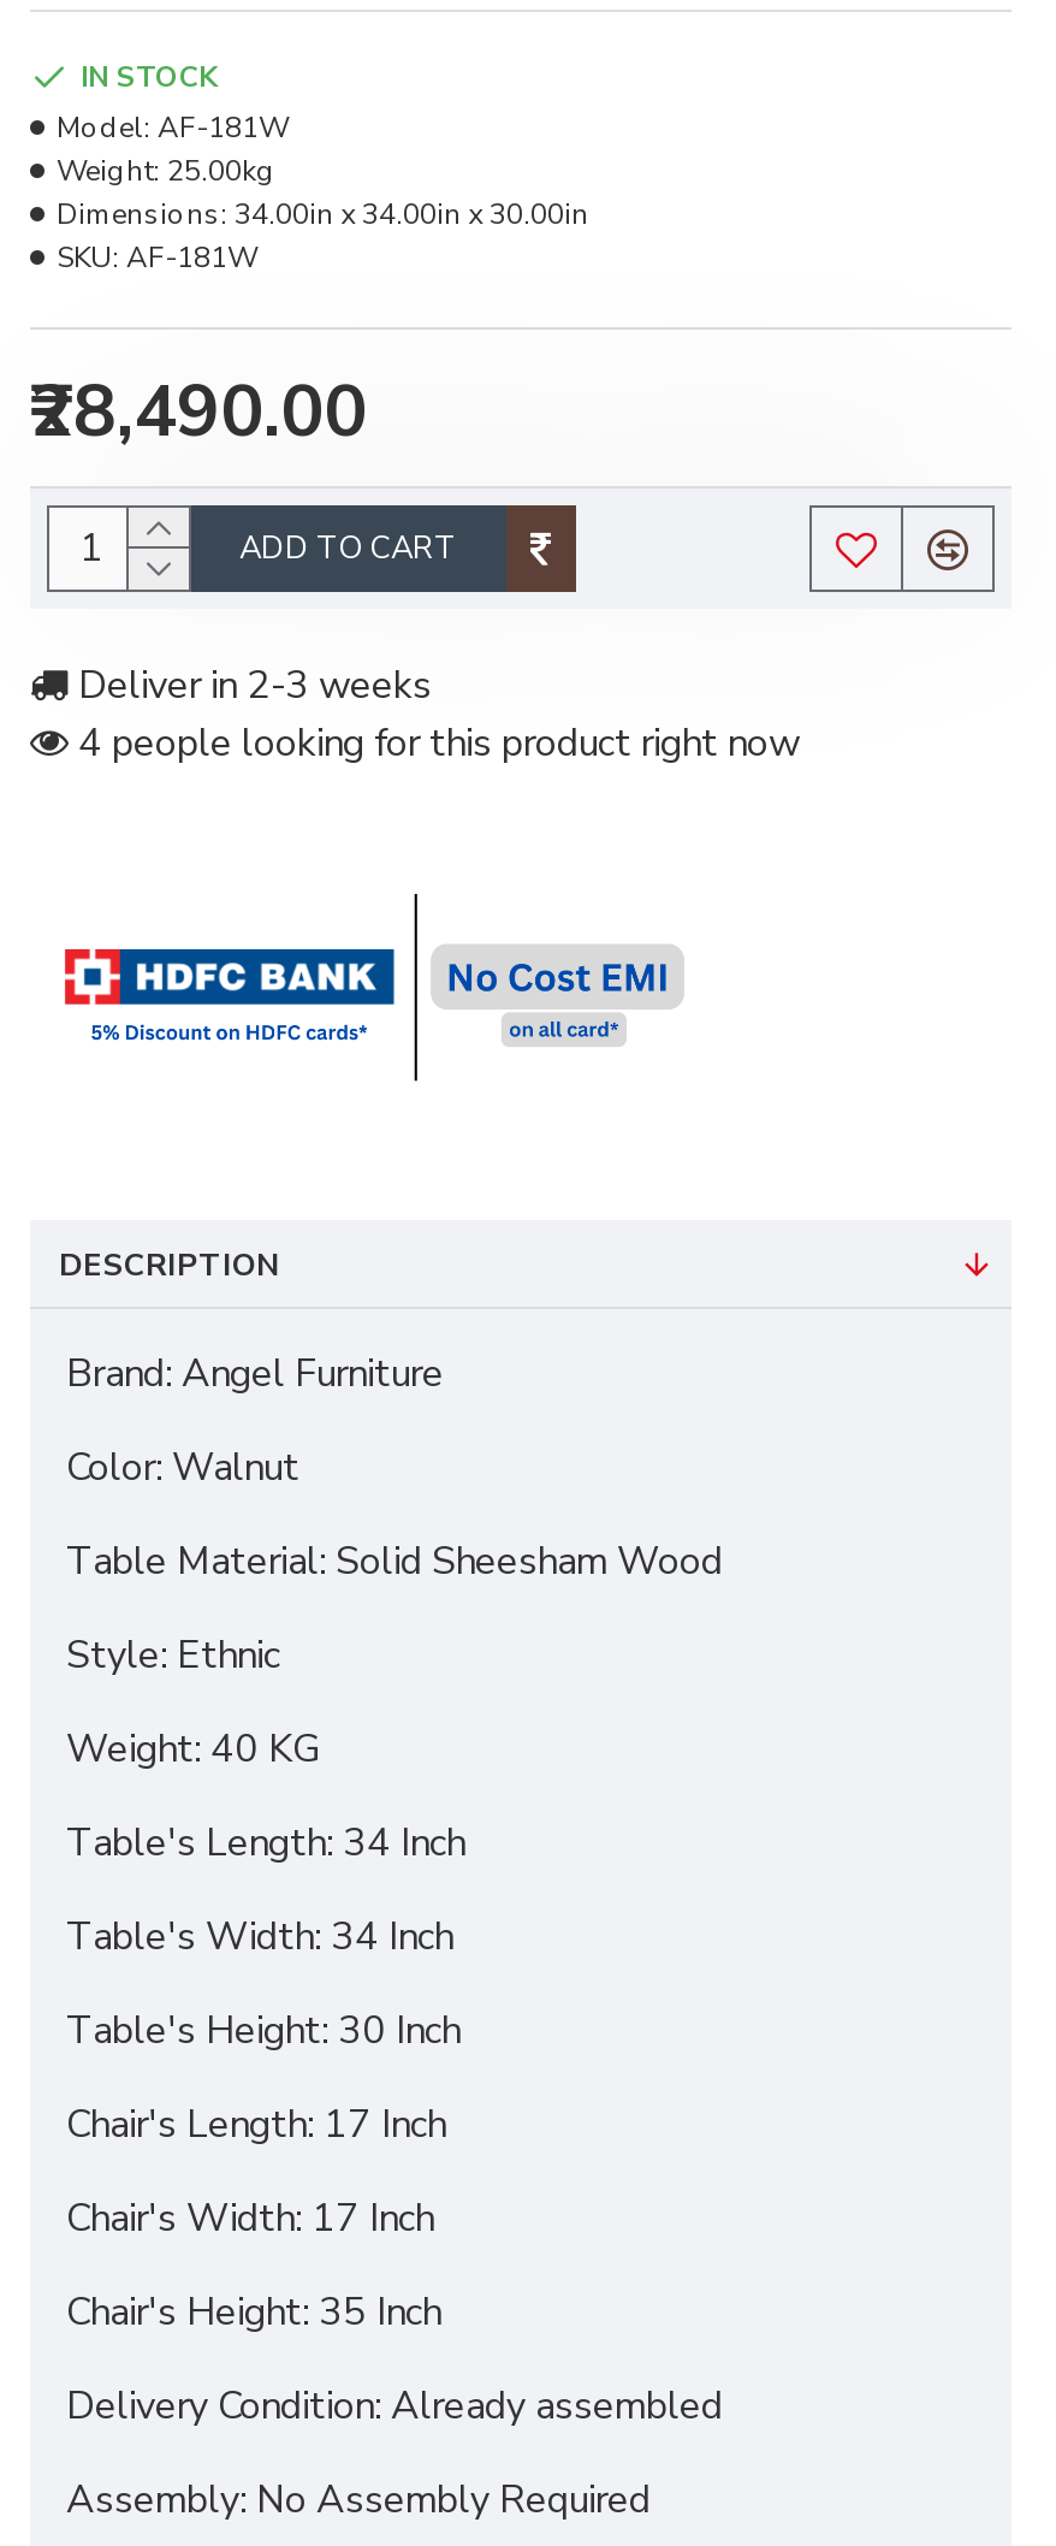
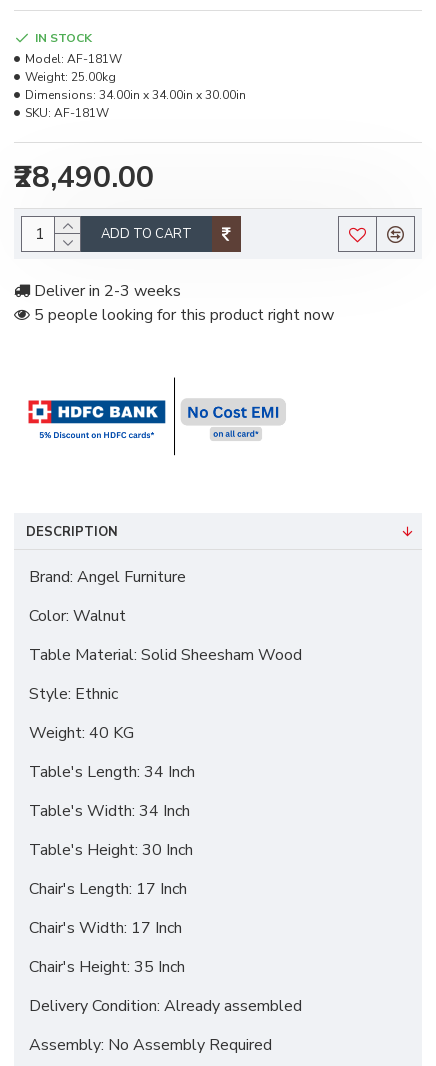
- 4 people looking for this product right now
+ 5 people looking for this product right now
